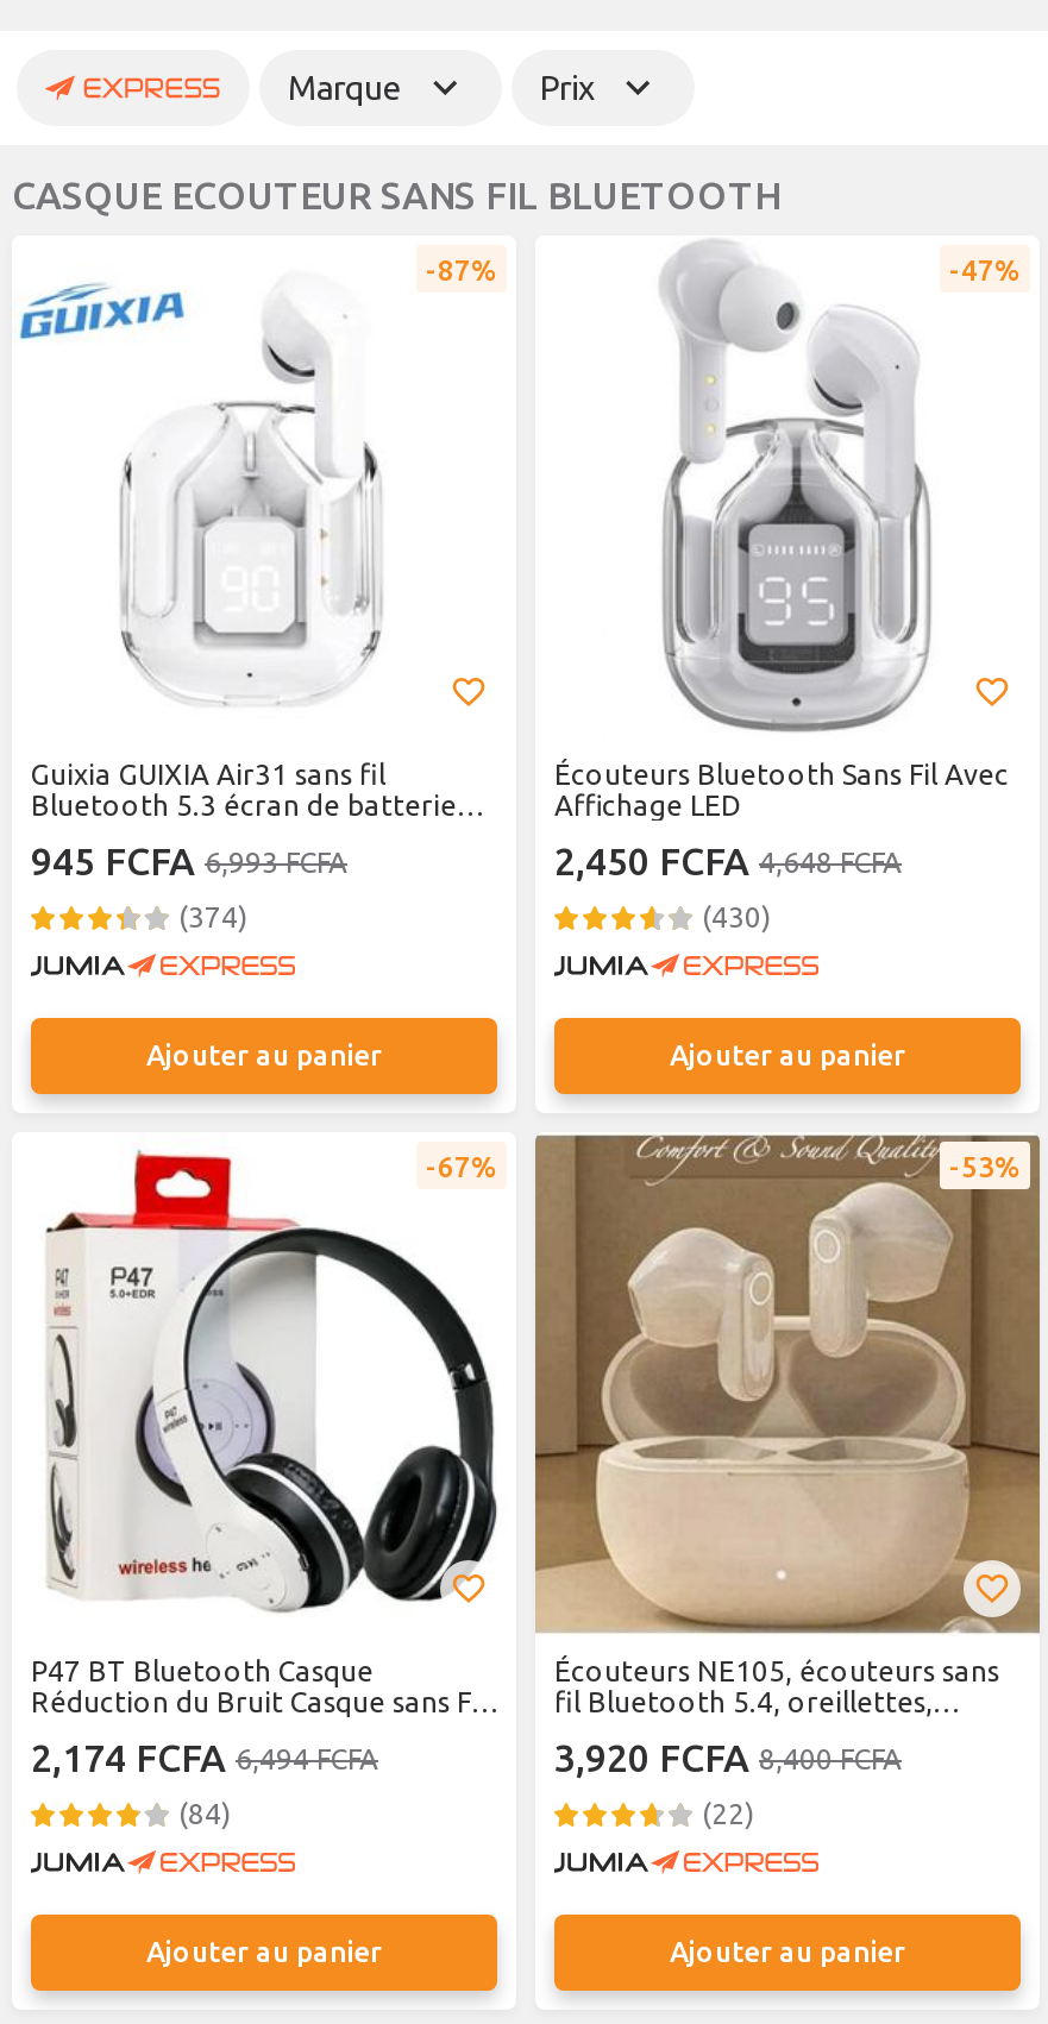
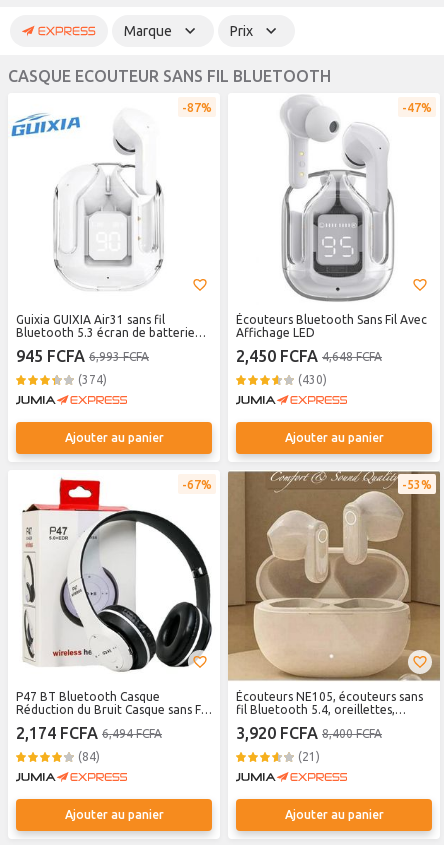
- (22)
+ (21)
